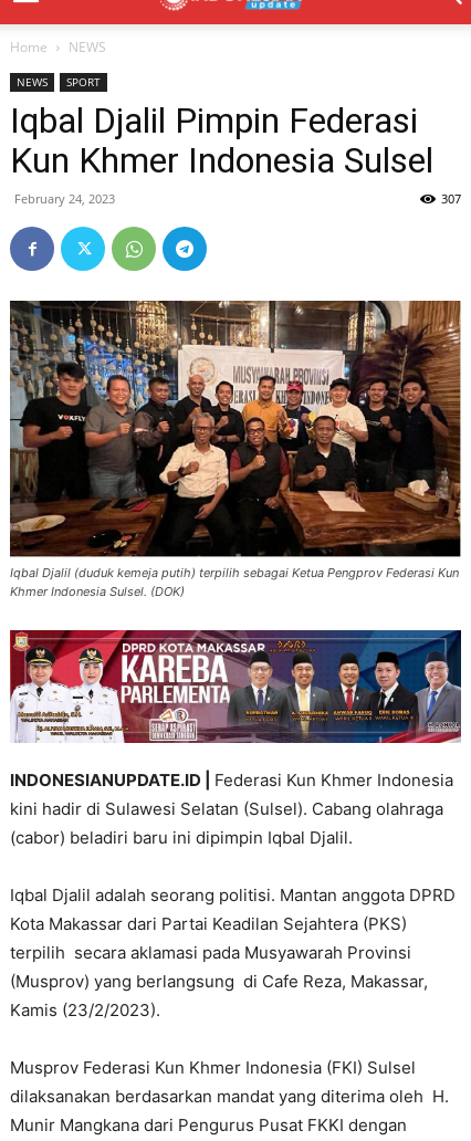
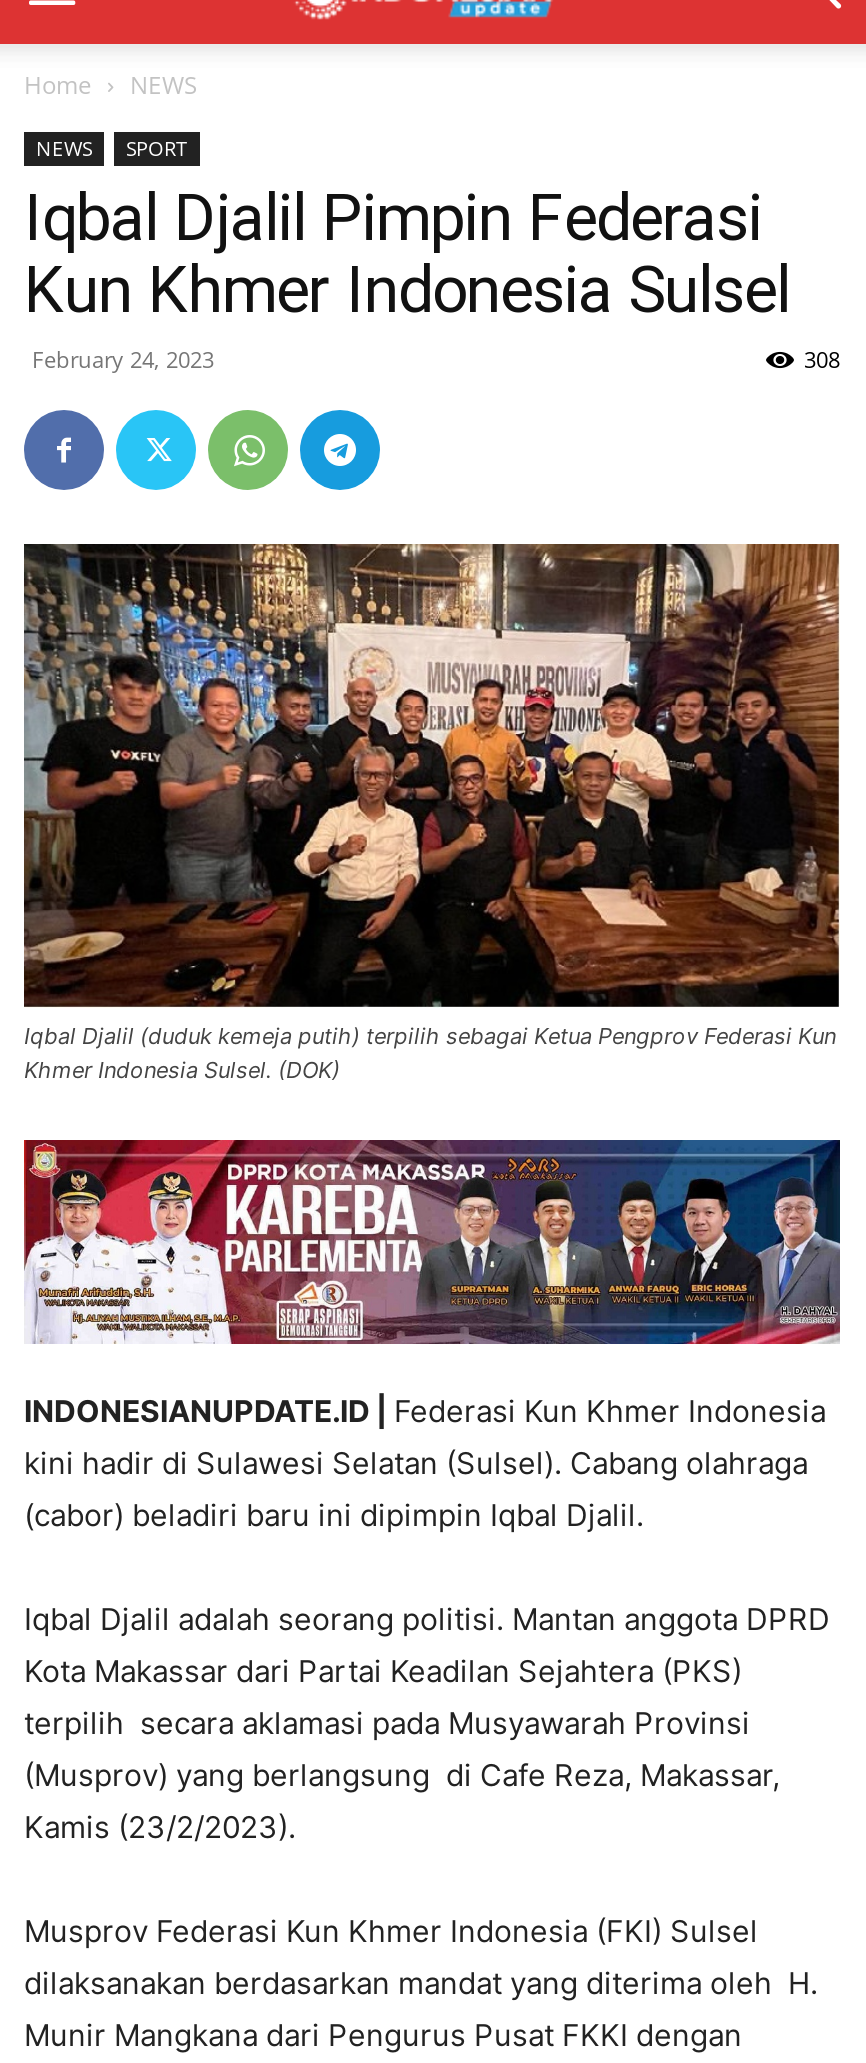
- 307
+ 308
